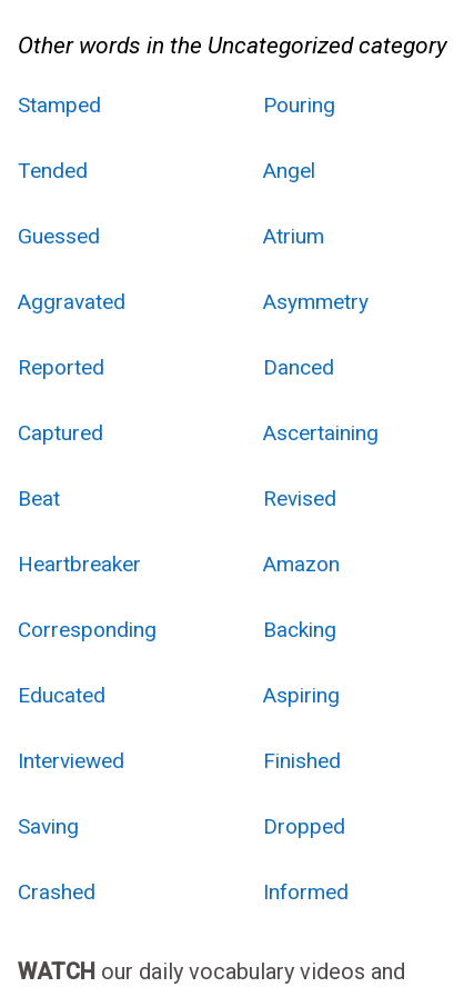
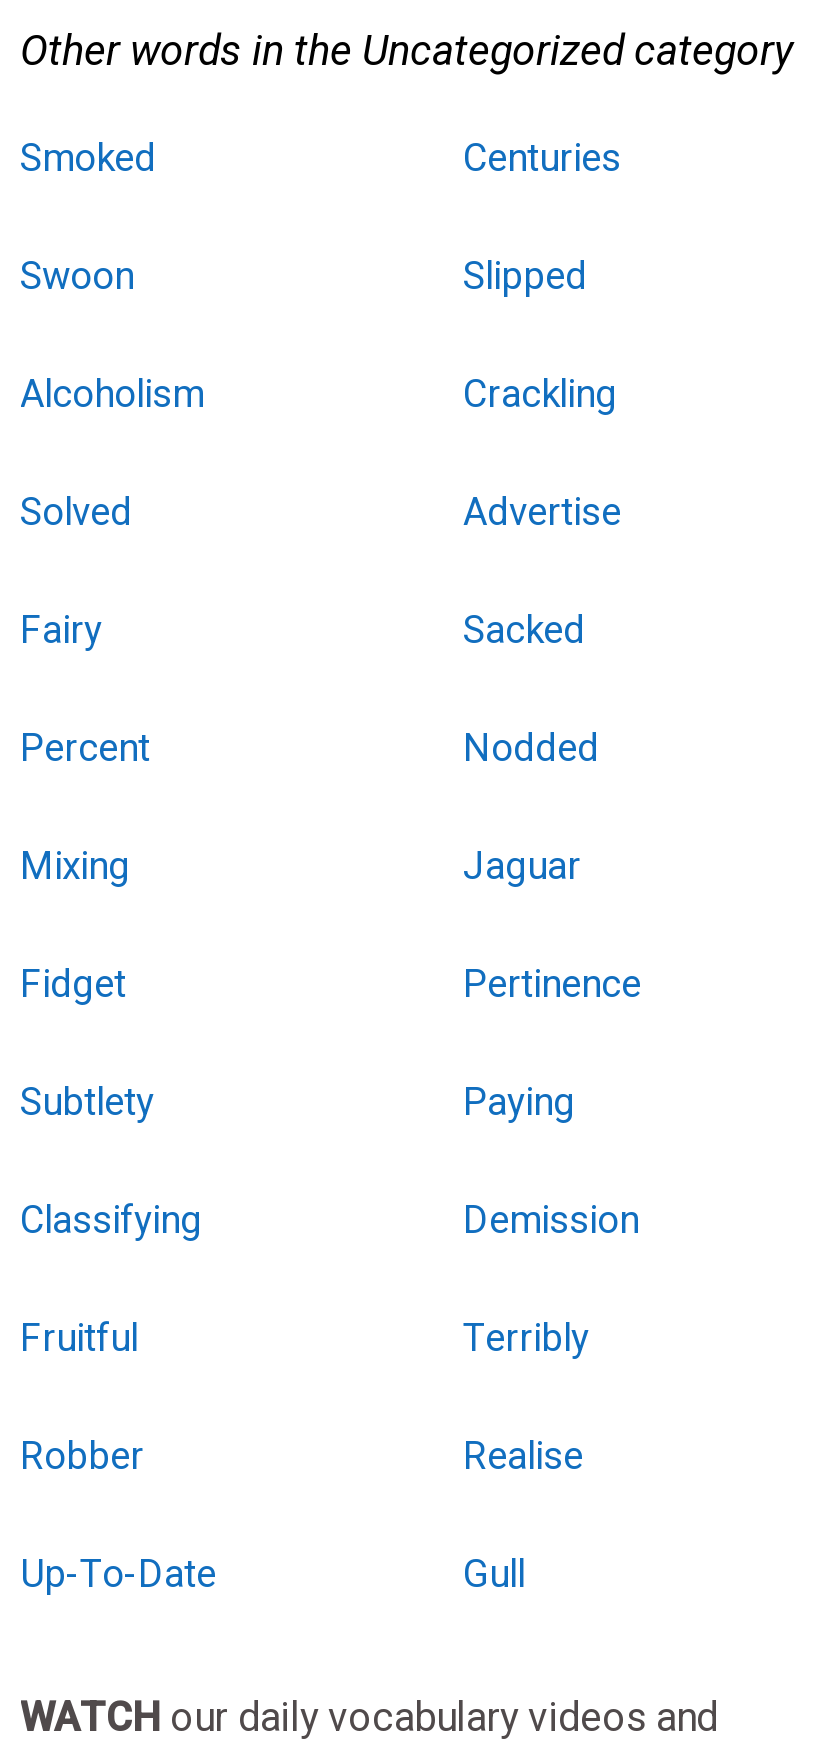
- Stamped
- Pouring
+ Smoked
+ Centuries

- Tended
- Angel
+ Swoon
+ Slipped

- Guessed
- Atrium
+ Alcoholism
+ Crackling

- Aggravated
- Asymmetry
+ Solved
+ Advertise

- Reported
- Danced
+ Fairy
+ Sacked

- Captured
- Ascertaining
+ Percent
+ Nodded

- Beat
- Revised
+ Mixing
+ Jaguar

- Heartbreaker
- Amazon
+ Fidget
+ Pertinence

- Corresponding
- Backing
+ Subtlety
+ Paying

- Educated
- Aspiring
+ Classifying
+ Demission

- Interviewed
- Finished
+ Fruitful
+ Terribly

- Saving
- Dropped
+ Robber
+ Realise

- Crashed
- Informed
+ Up-To-Date
+ Gull
